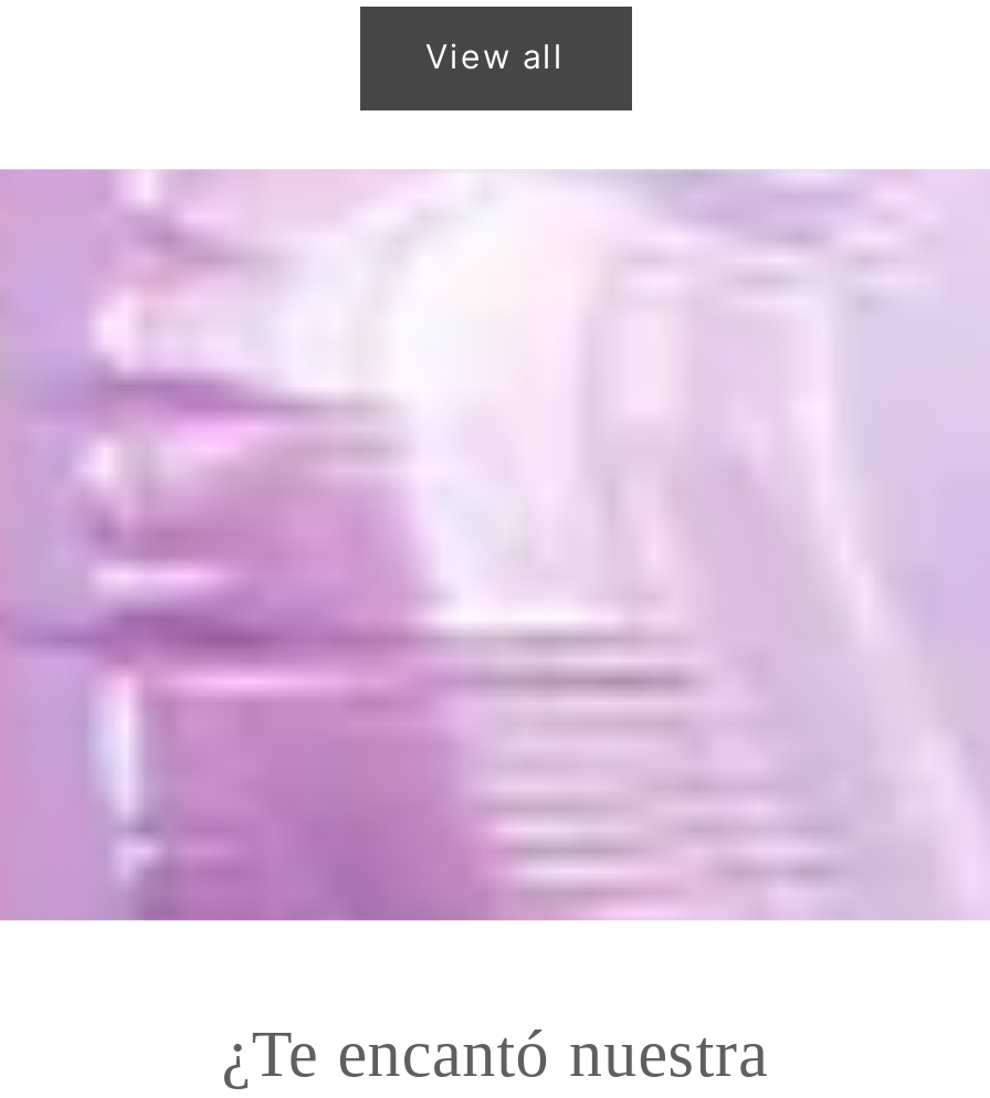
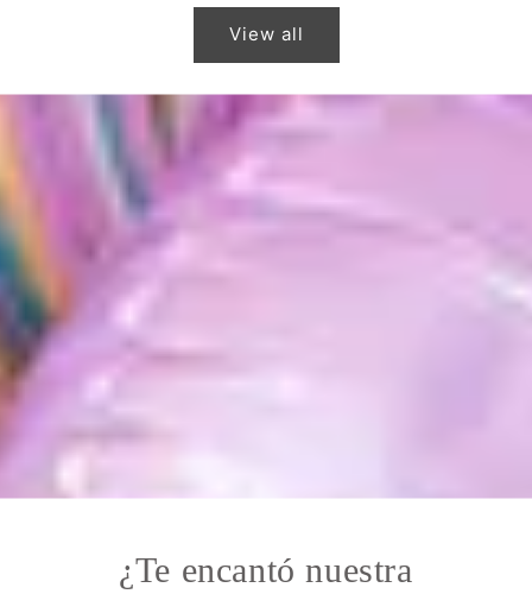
- [image]
+ [image]
